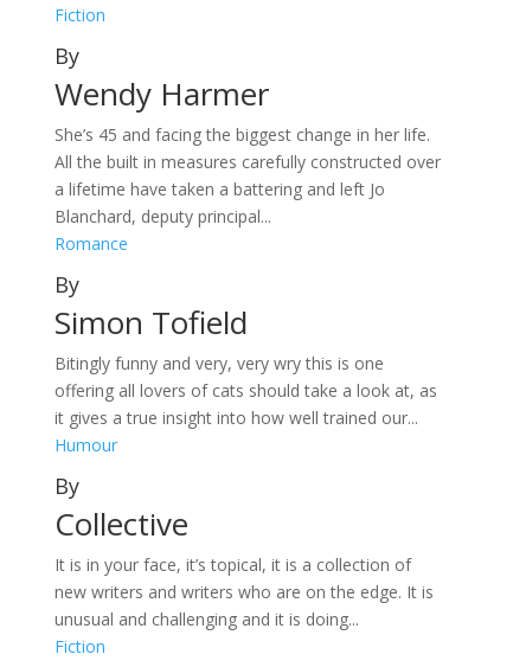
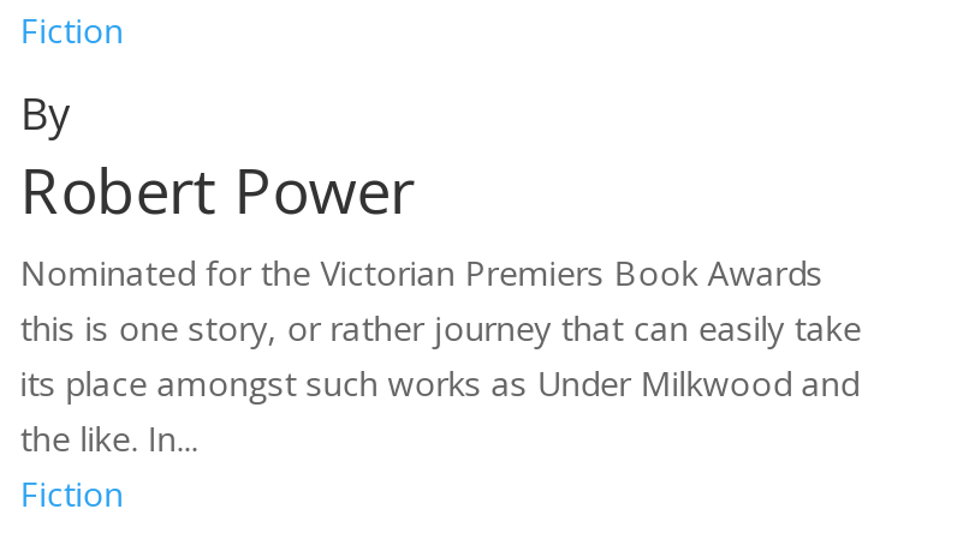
- Wendy Harmer
- She’s 45 and facing the biggest change in her life.
- All the built in measures carefully constructed over
- a lifetime have taken a battering and left Jo
- Blanchard, deputy principal...
- Romance
- By
- Simon Tofield
- Bitingly funny and very, very wry this is one
- offering all lovers of cats should take a look at, as
- it gives a true insight into how well trained our...
- Humour
- By
- Collective
- It is in your face, it’s topical, it is a collection of
- new writers and writers who are on the edge. It is
- unusual and challenging and it is doing...
+ Robert Power
+ Nominated for the Victorian Premiers Book Awards
+ this is one story, or rather journey that can easily take
+ its place amongst such works as Under Milkwood and
+ the like. In...
